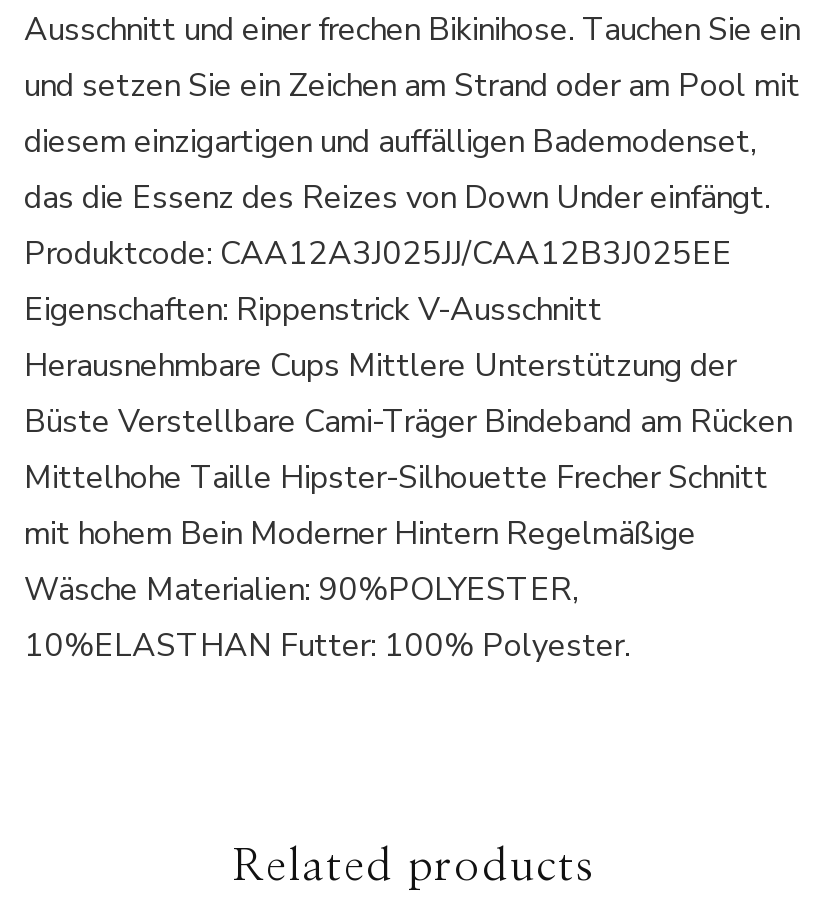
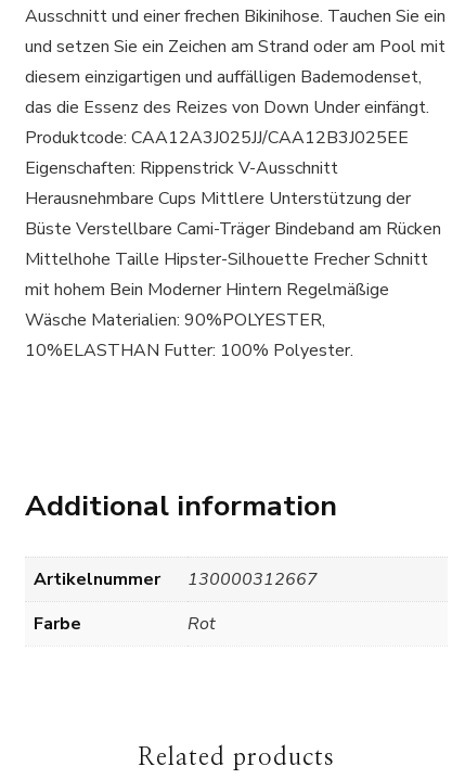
+ Additional information
+ Artikelnummer
+ 130000312667
+ Farbe
+ Rot
